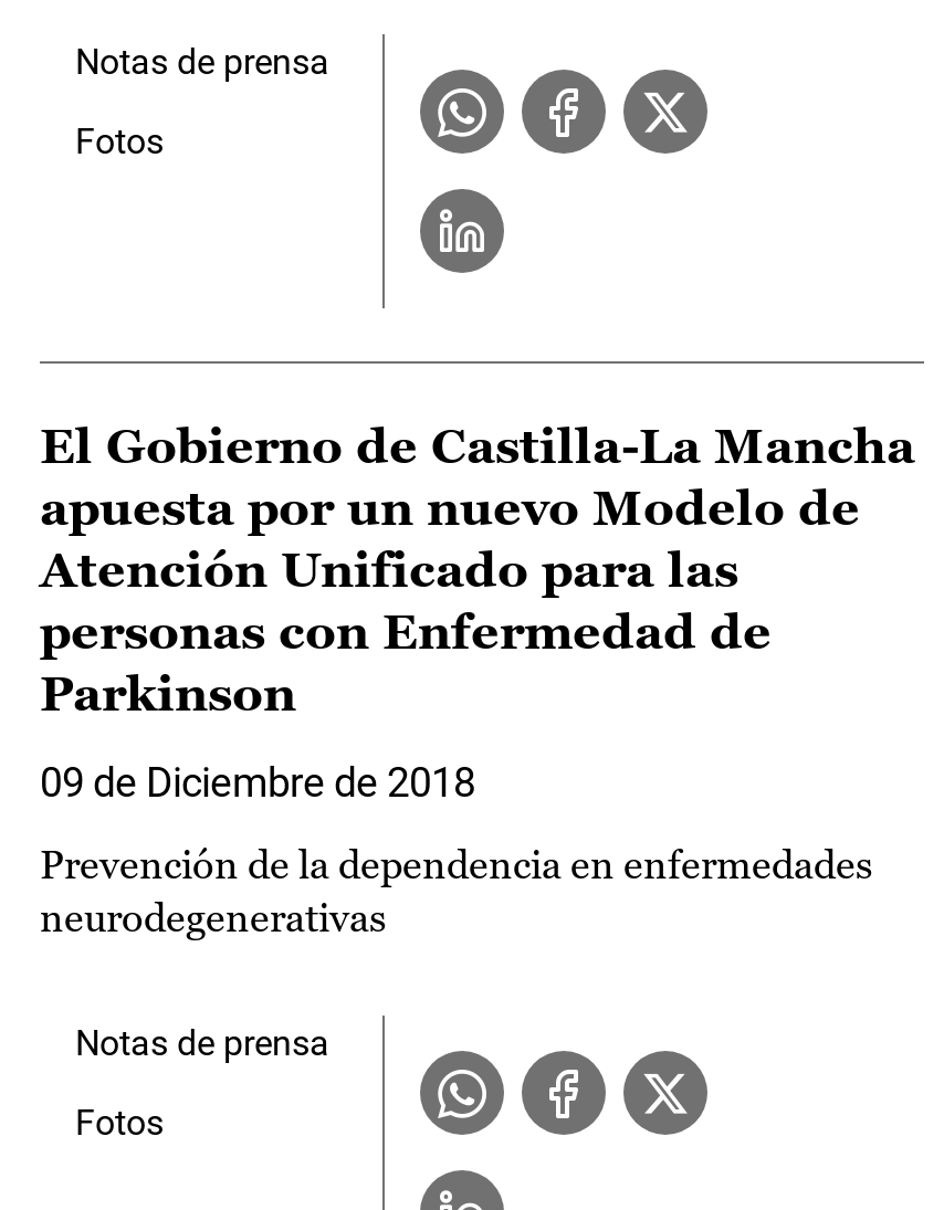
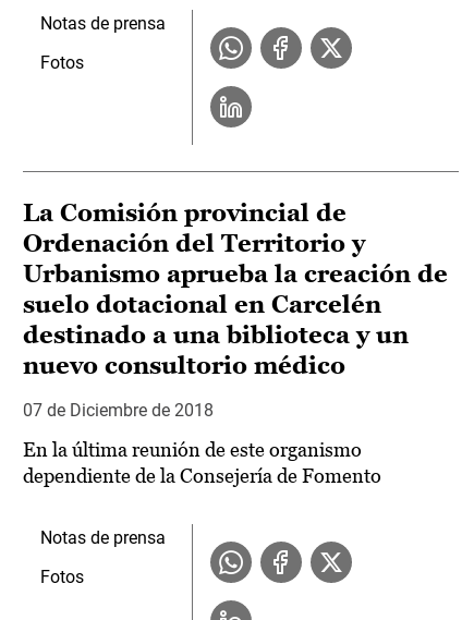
- El Gobierno de Castilla-La Mancha
- apuesta por un nuevo Modelo de
- Atención Unificado para las
- personas con Enfermedad de
- Parkinson
+ La Comisión provincial de
+ Ordenación del Territorio y
+ Urbanismo aprueba la creación de
+ suelo dotacional en Carcelén
+ destinado a una biblioteca y un
+ nuevo consultorio médico

- 09 de Diciembre de 2018
+ 07 de Diciembre de 2018

- Prevención de la dependencia en enfermedades
- neurodegenerativas
+ En la última reunión de este organismo
+ dependiente de la Consejería de Fomento
